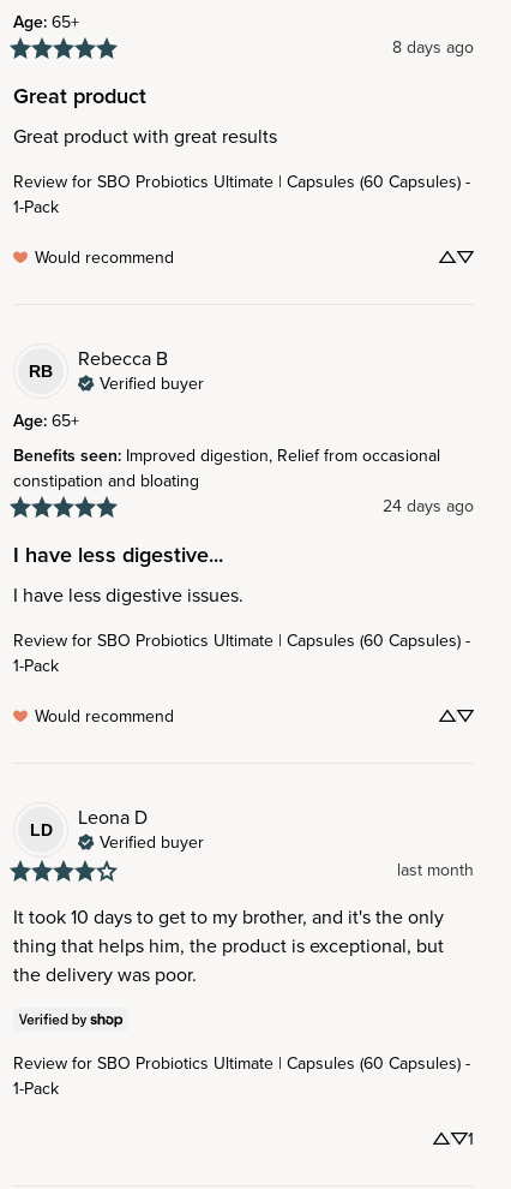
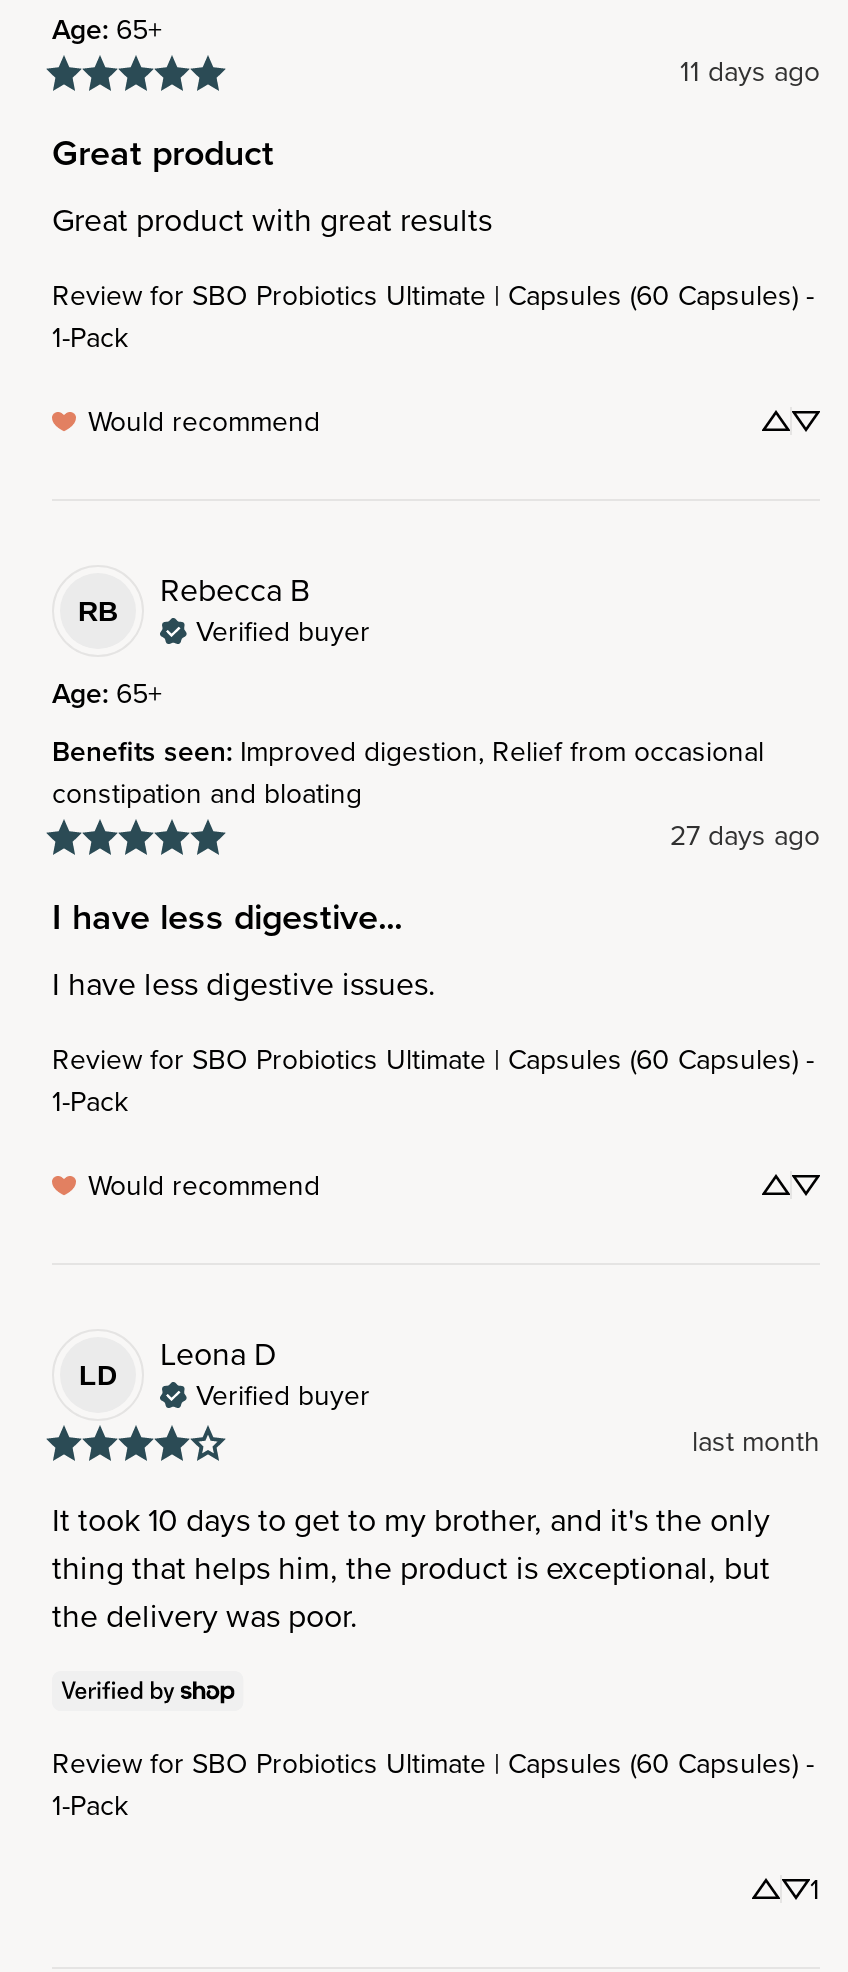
- 8 days ago
+ 11 days ago

- 24 days ago
+ 27 days ago
